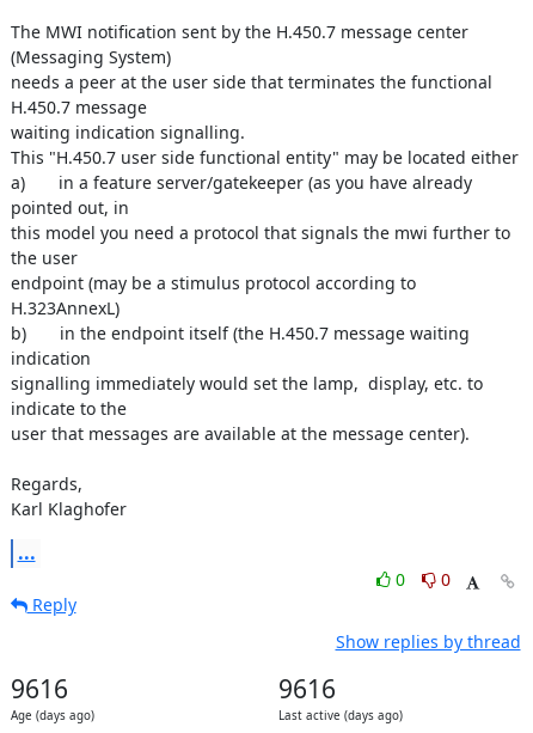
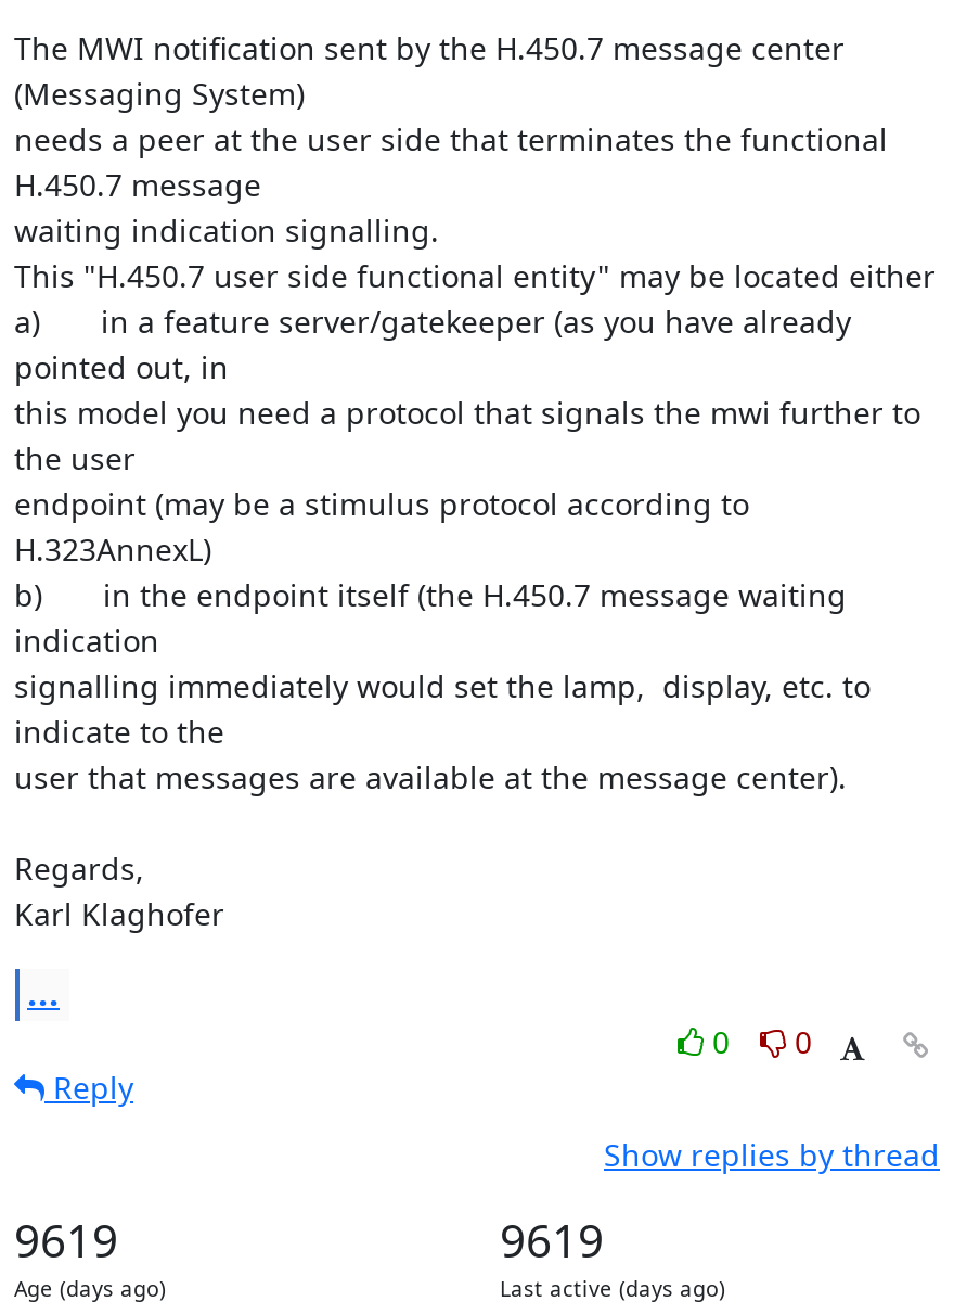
- 9616
+ 9619

- 9616
+ 9619
